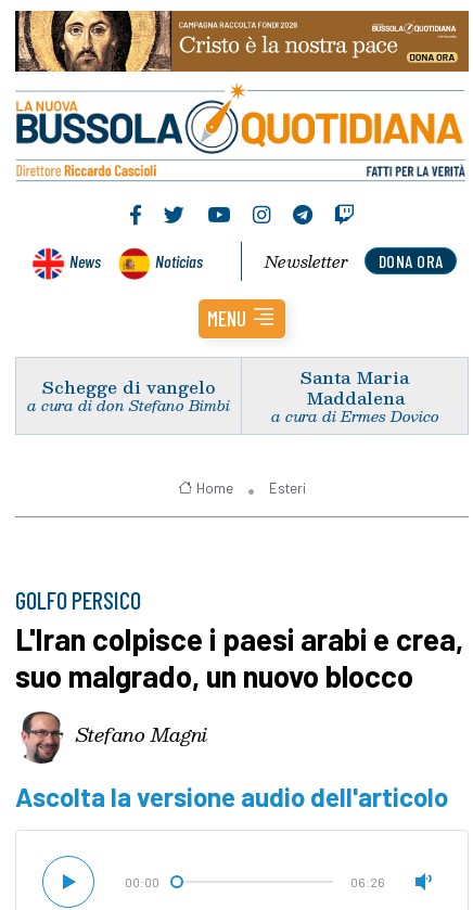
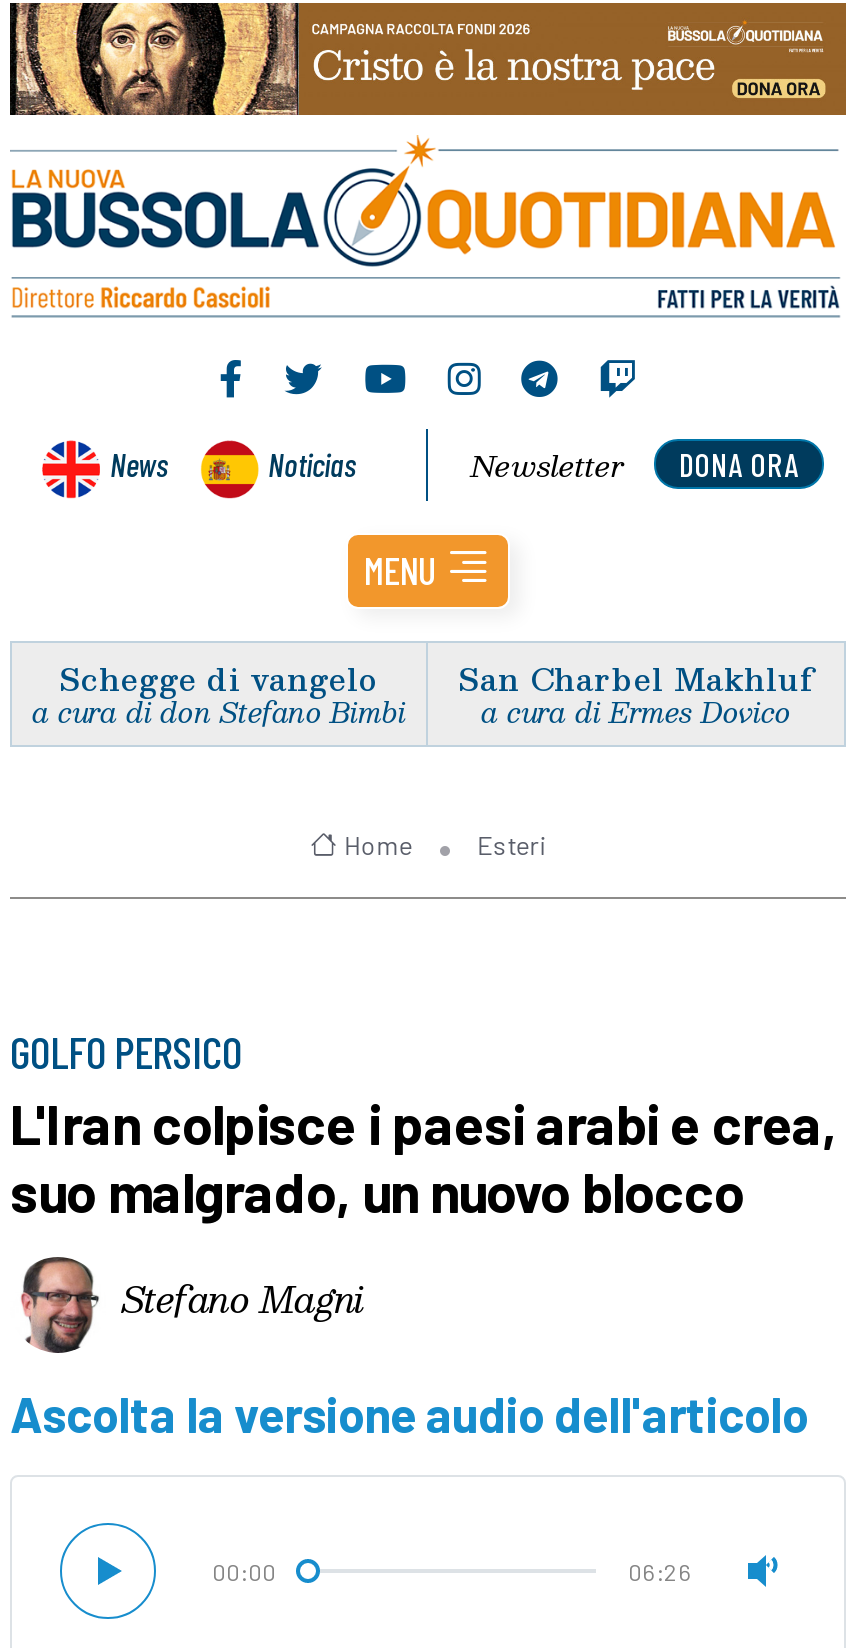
- Santa Maria
- Maddalena
+ San Charbel Makhluf
